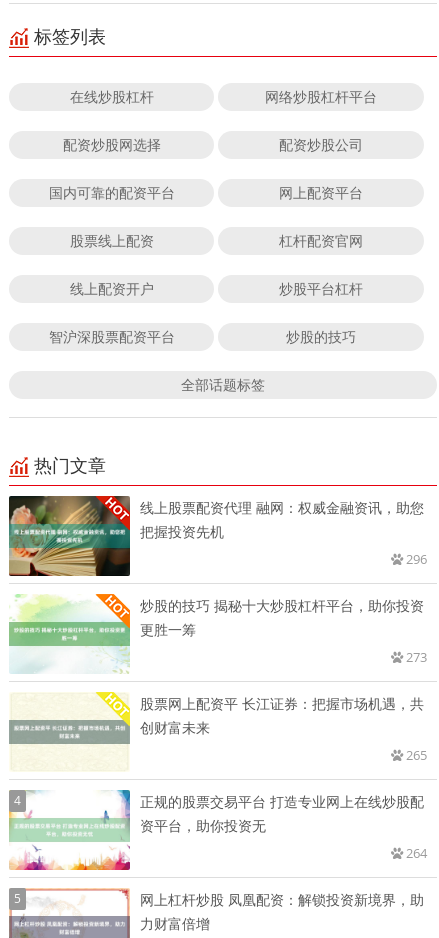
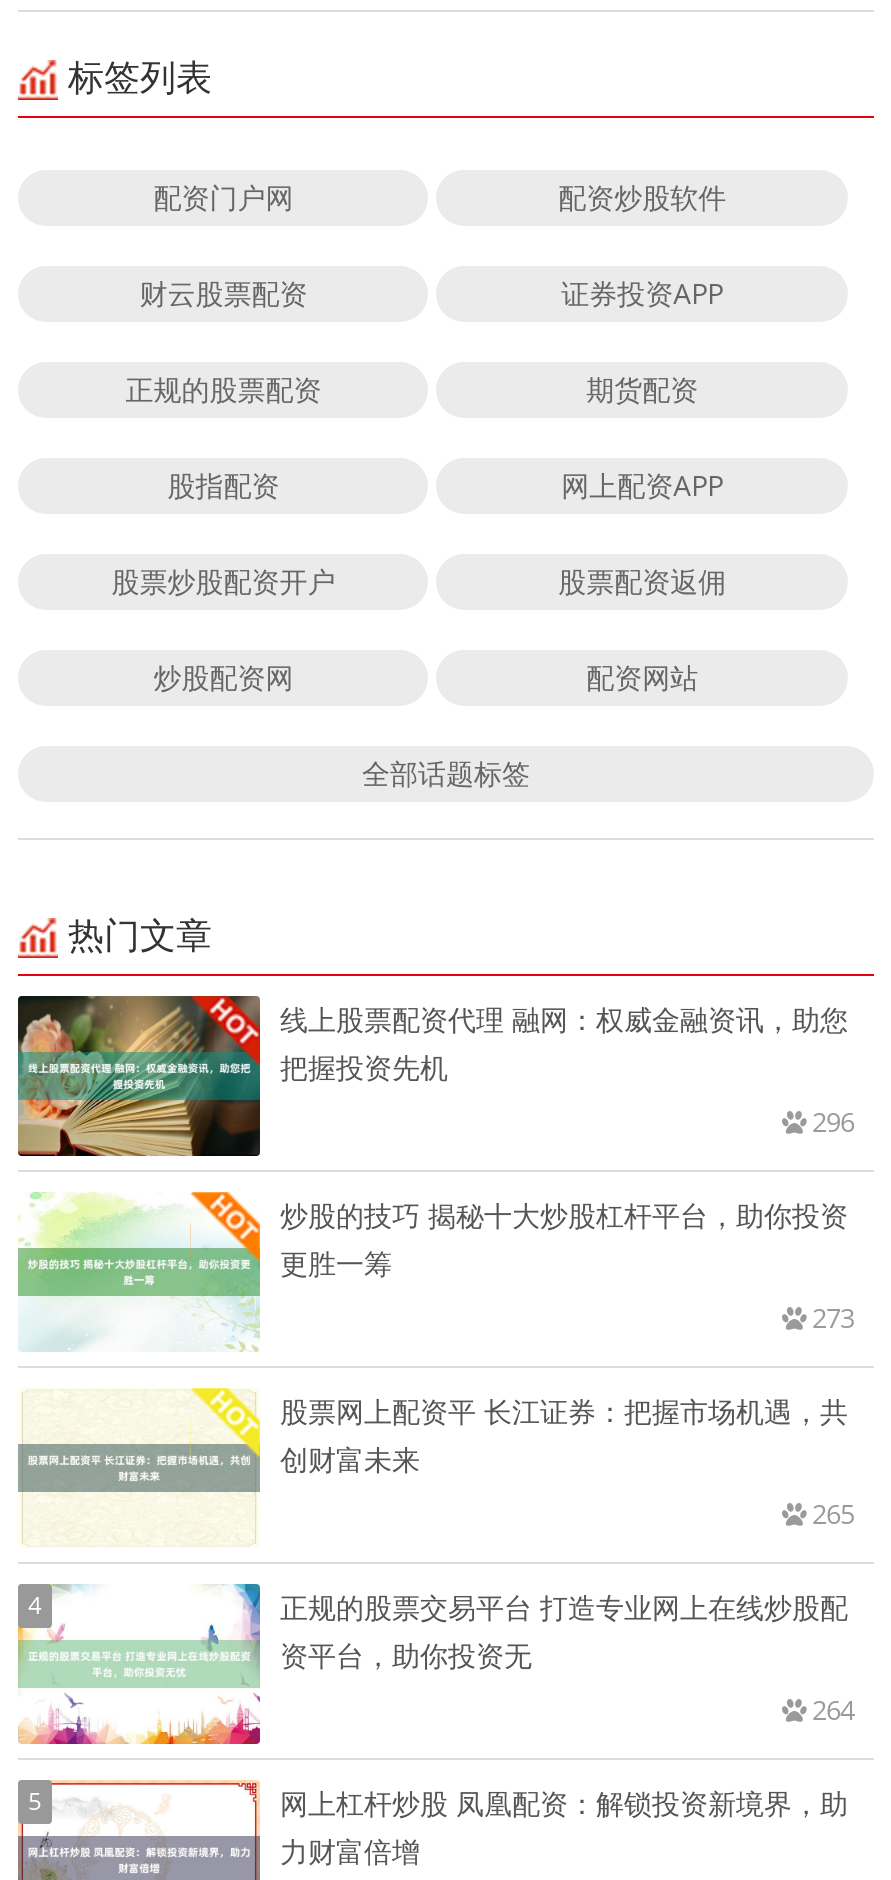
- 在线炒股杠杆
- 网络炒股杠杆平台
+ 配资门户网
+ 配资炒股软件

- 配资炒股网选择
- 配资炒股公司
+ 财云股票配资
+ 证券投资APP

- 国内可靠的配资平台
- 网上配资平台
+ 正规的股票配资
+ 期货配资

- 股票线上配资
- 杠杆配资官网
+ 股指配资
+ 网上配资APP

- 线上配资开户
- 炒股平台杠杆
+ 股票炒股配资开户
+ 股票配资返佣

- 智沪深股票配资平台
- 炒股的技巧
+ 炒股配资网
+ 配资网站
